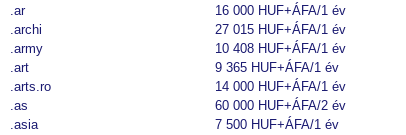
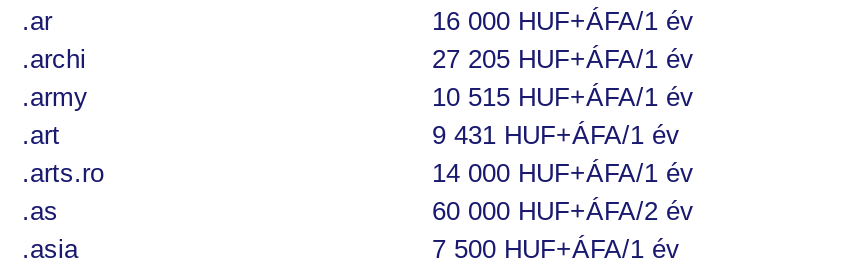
- 27 015 HUF+ÁFA/1 év
+ 27 205 HUF+ÁFA/1 év

- 10 408 HUF+ÁFA/1 év
+ 10 515 HUF+ÁFA/1 év

- 9 365 HUF+ÁFA/1 év
+ 9 431 HUF+ÁFA/1 év
